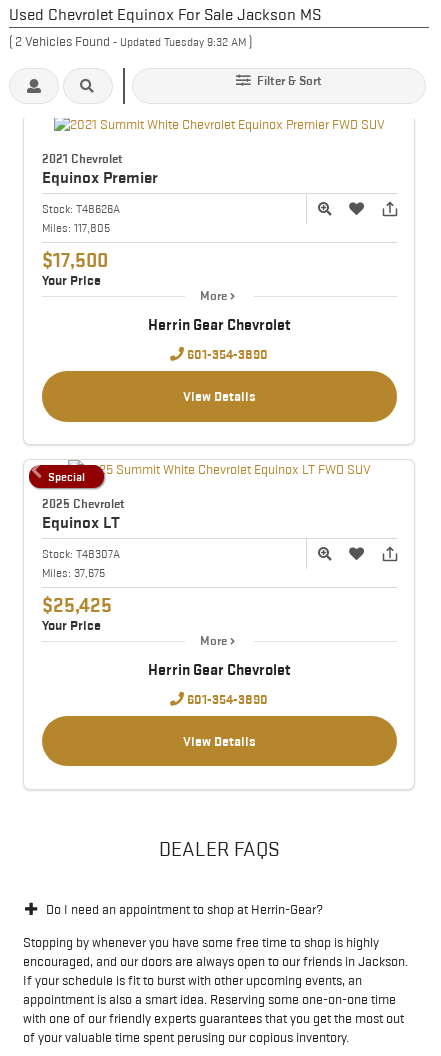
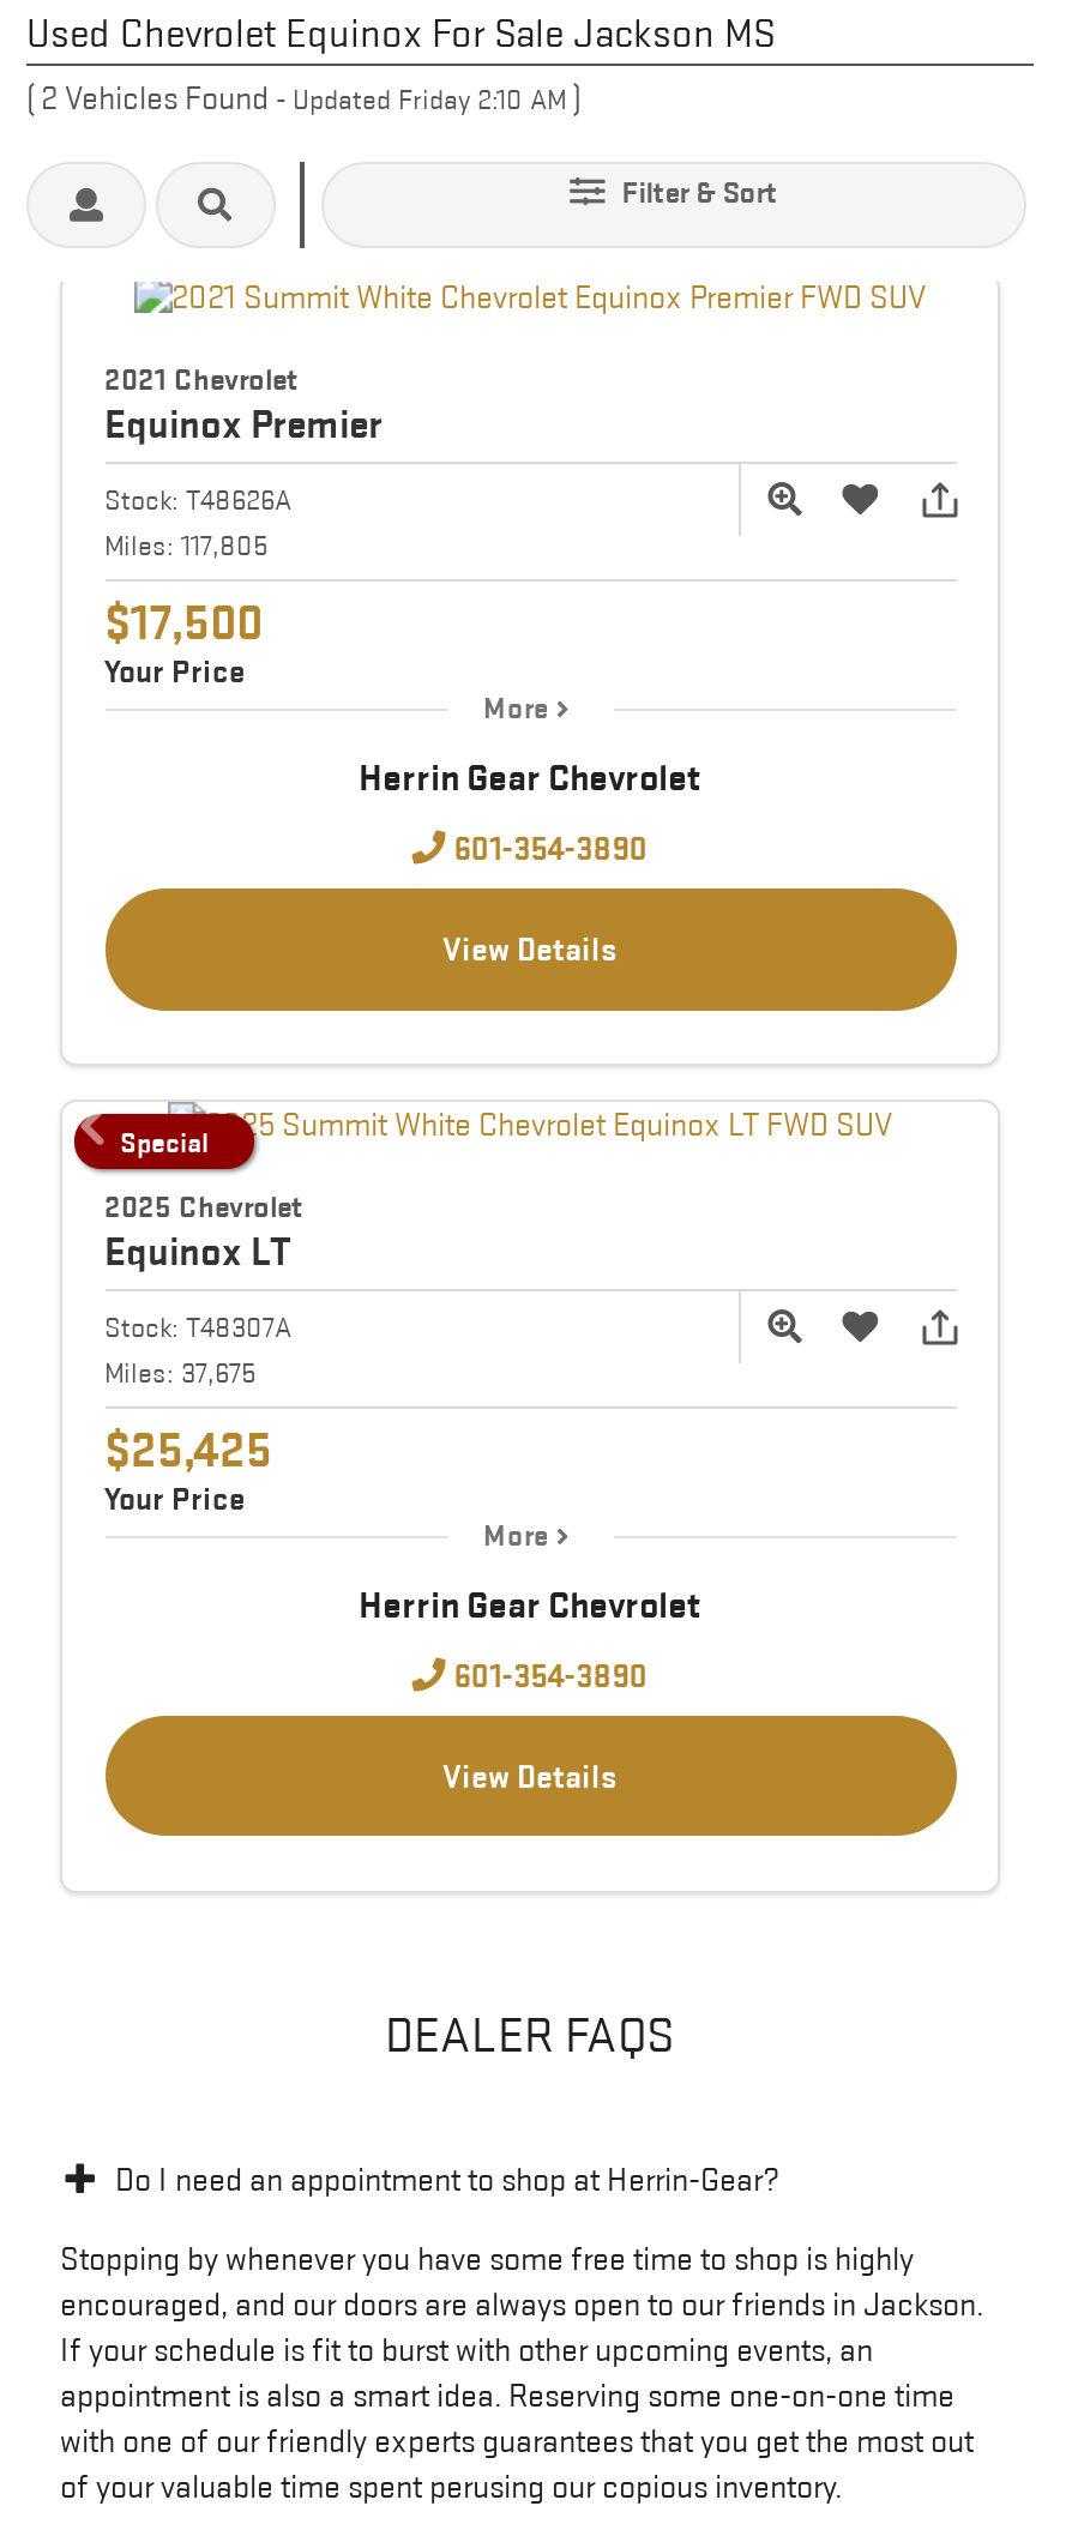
- (2 Vehicles Found - Updated Tuesday 9:32 AM)
+ (2 Vehicles Found - Updated Friday 2:10 AM)
